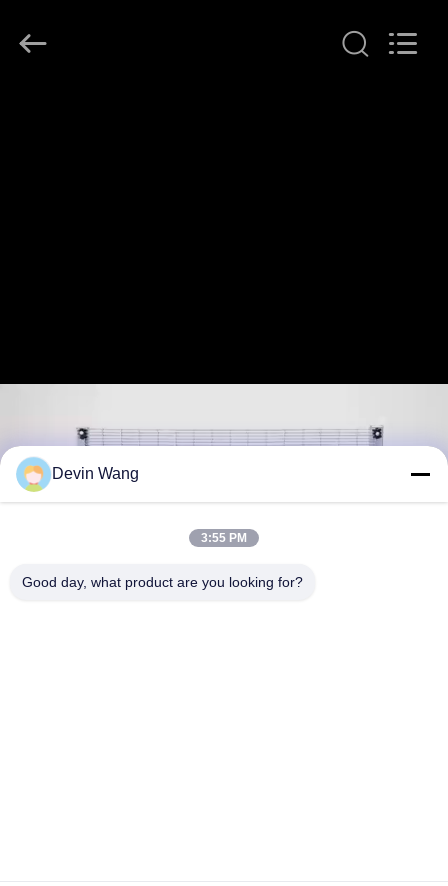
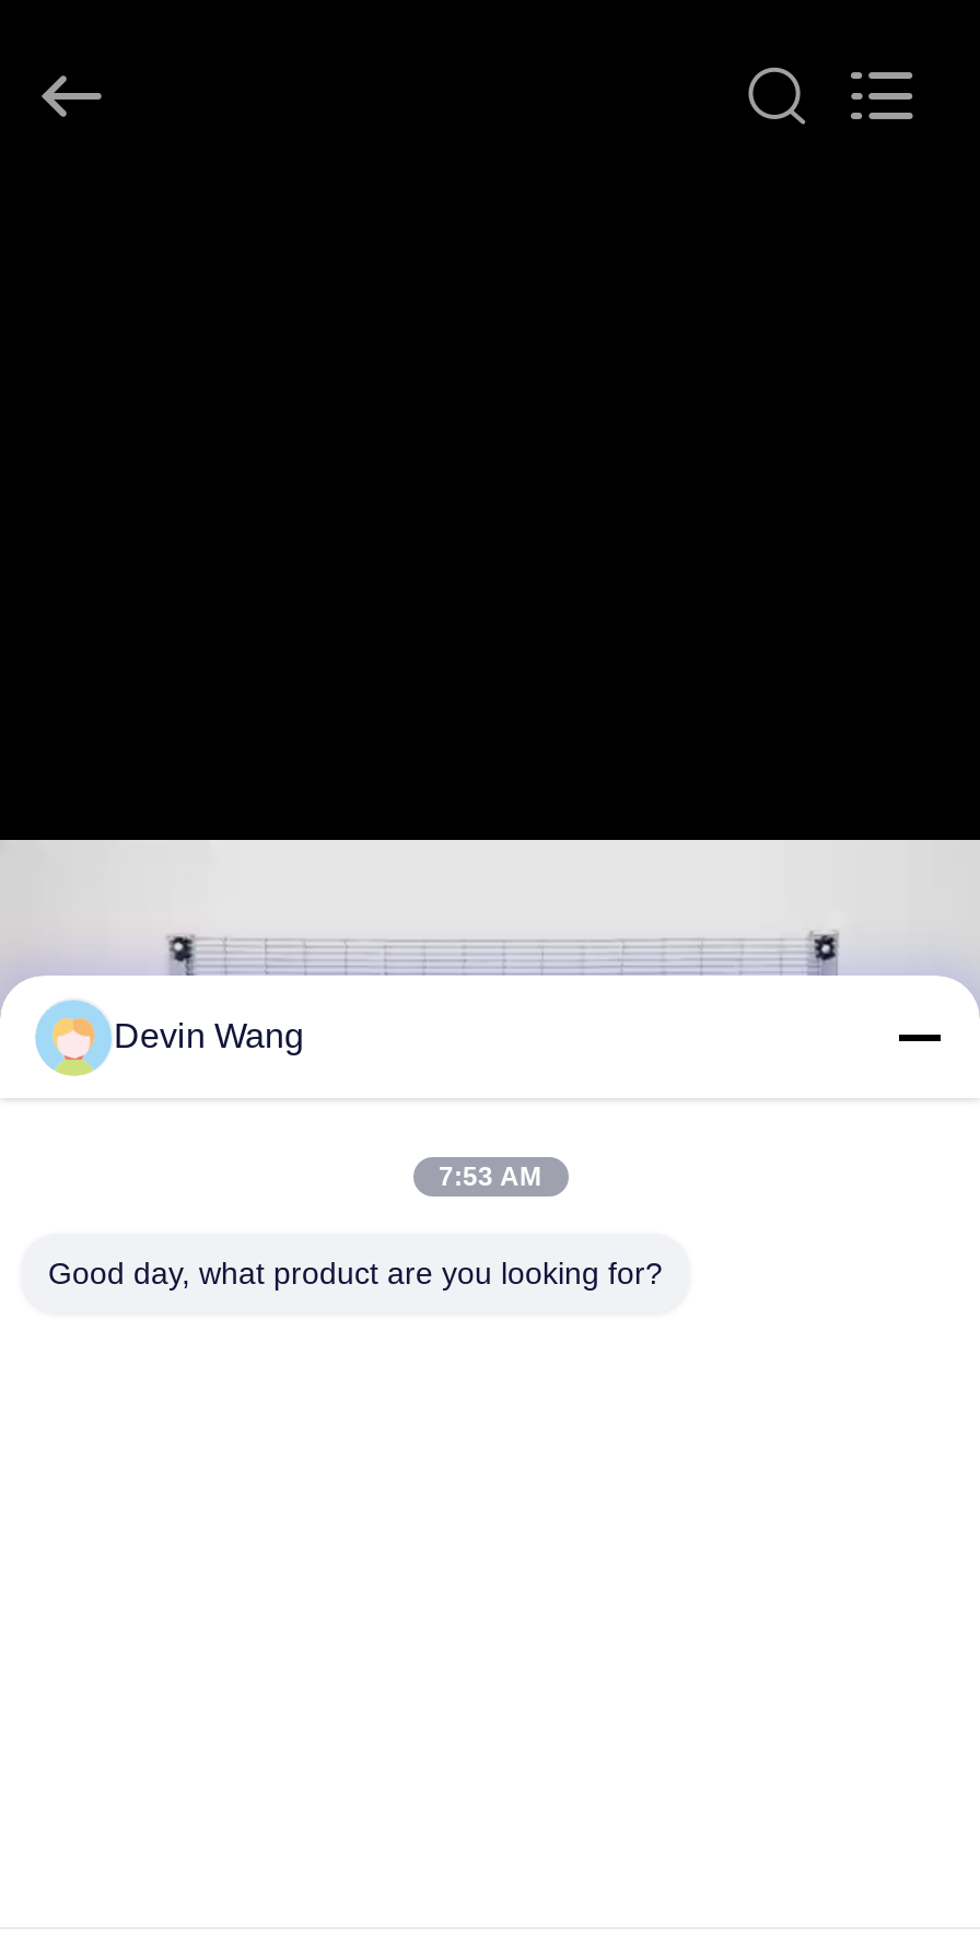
- 3:55 PM
+ 7:53 AM
